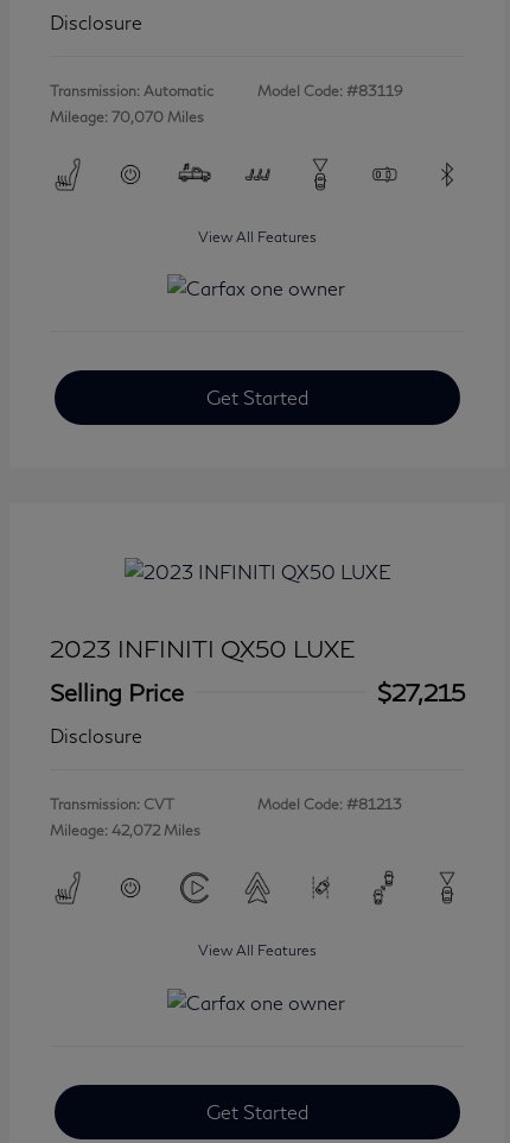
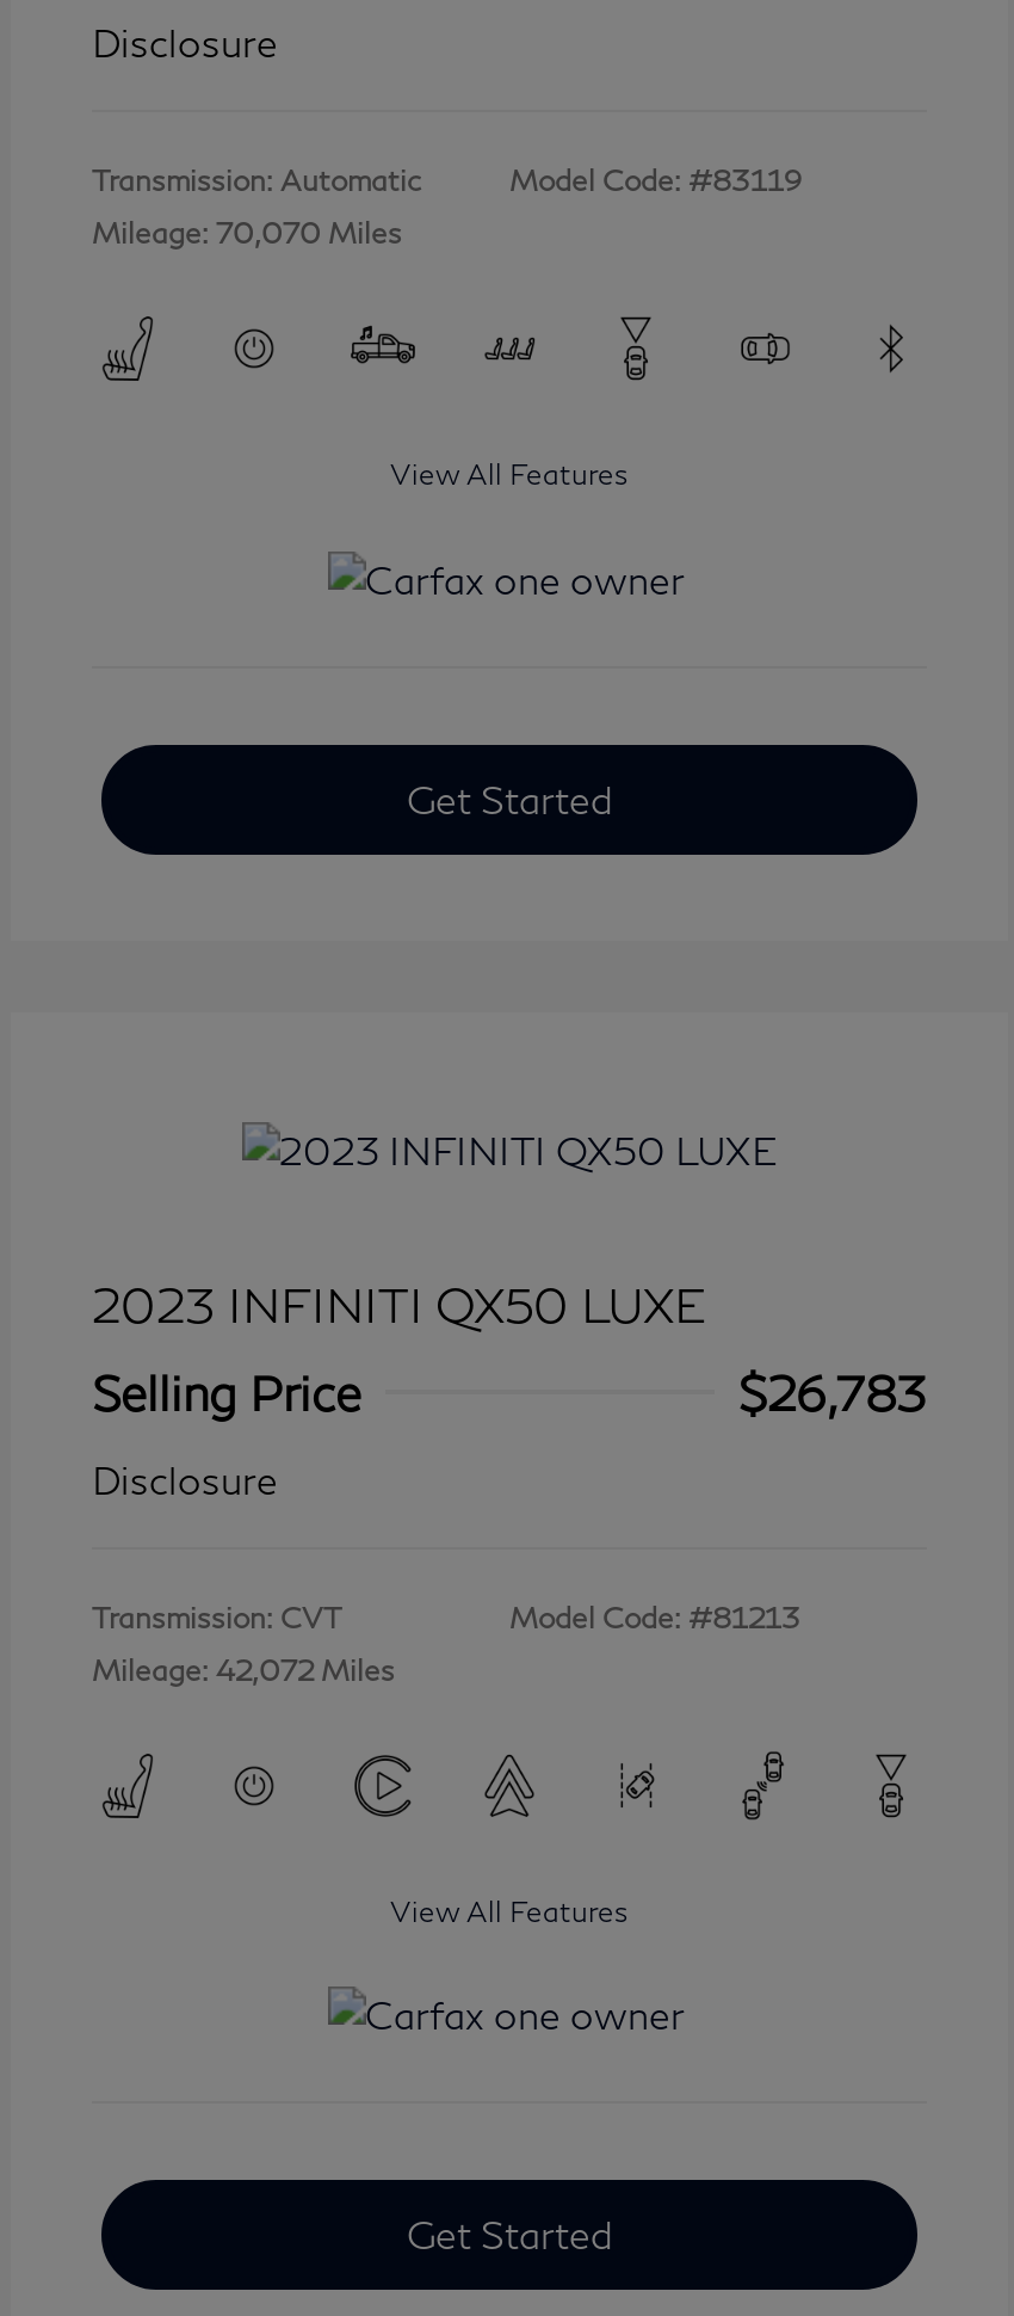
- $27,215
+ $26,783
